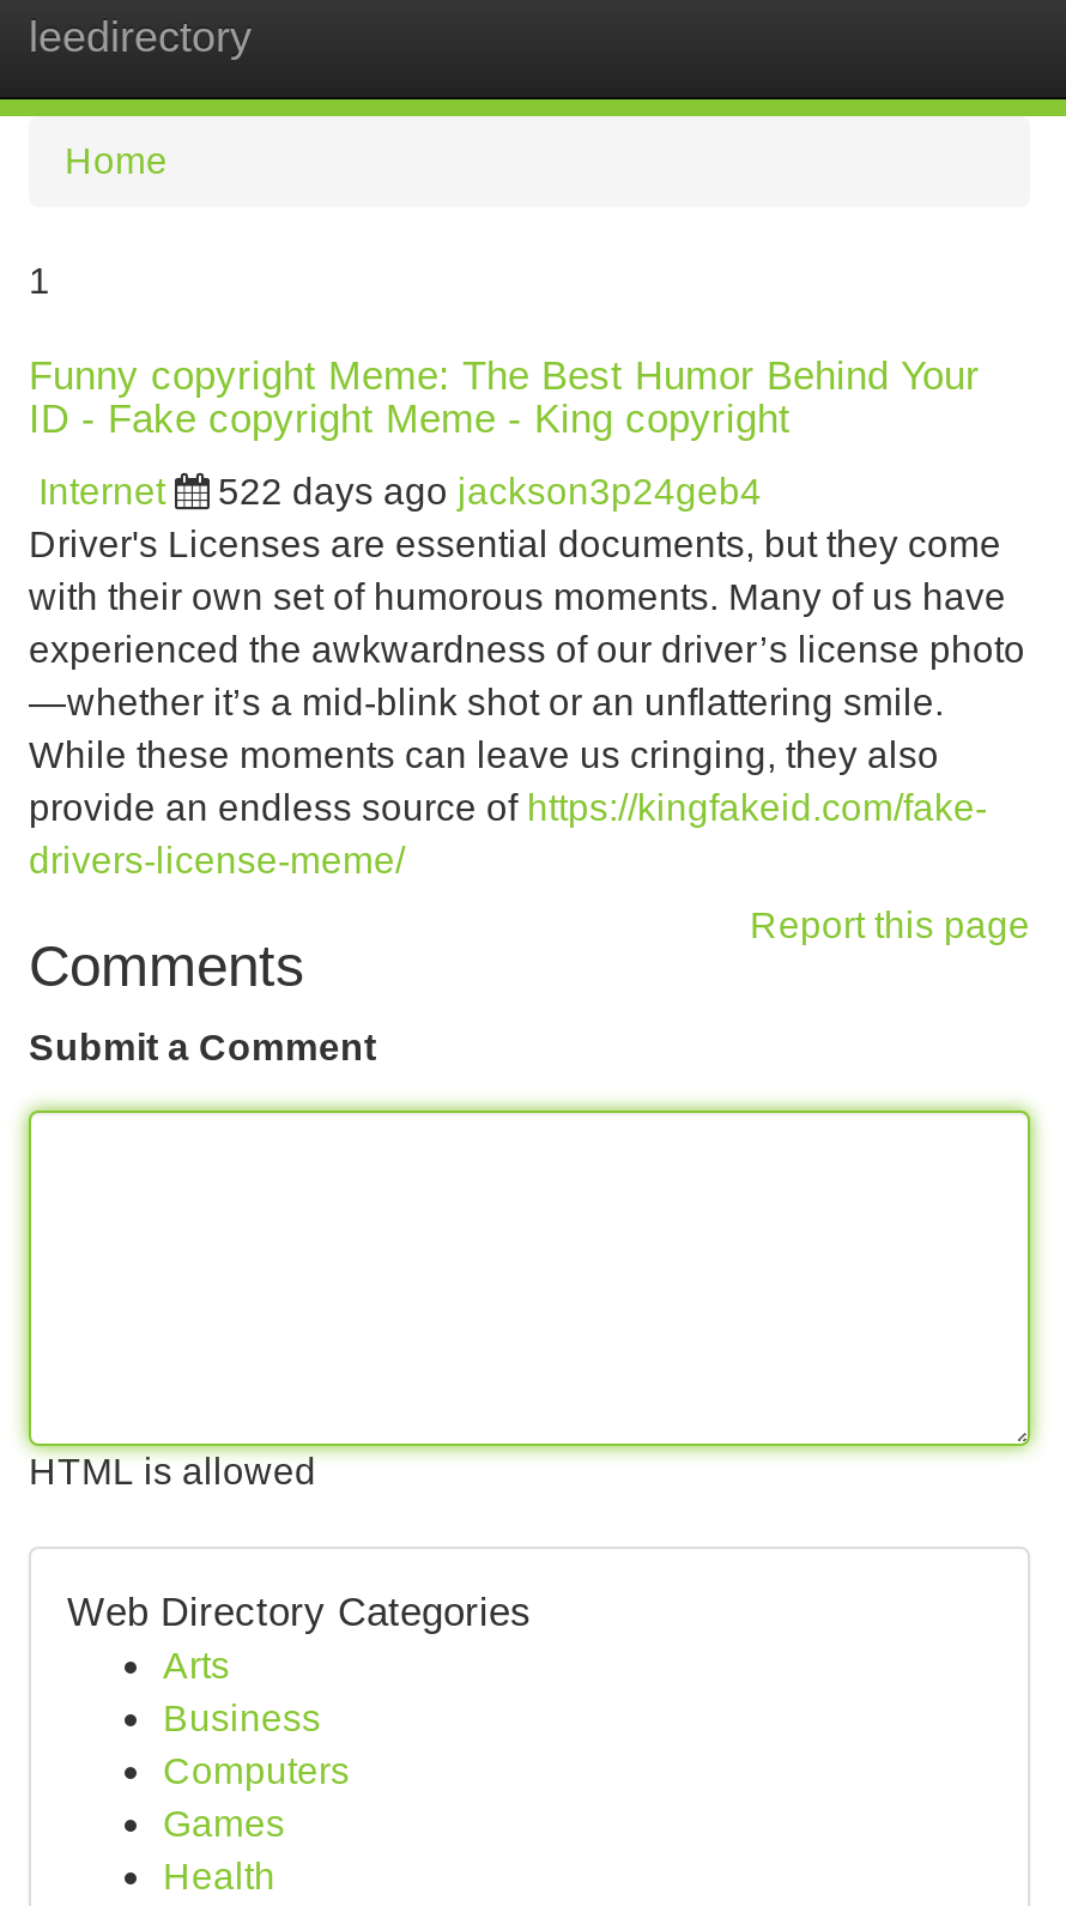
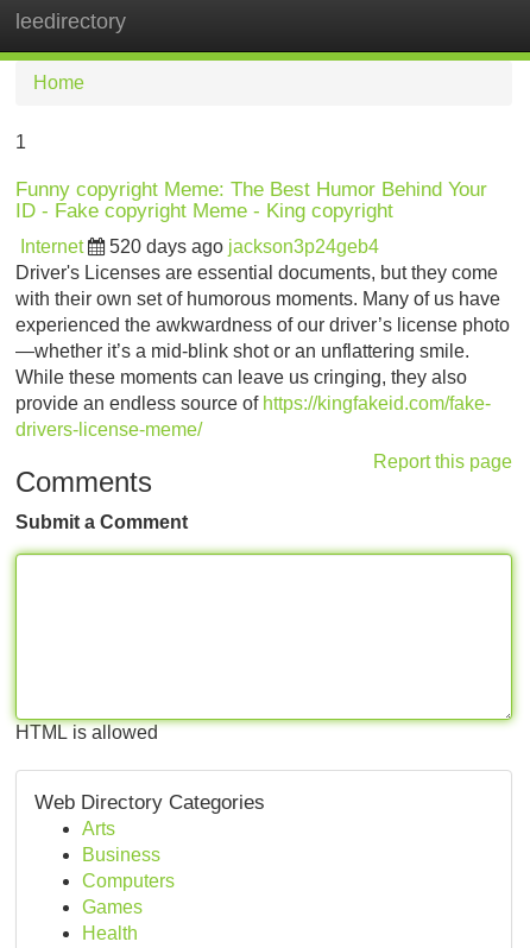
- 522 days ago jackson3p24geb4
+ 520 days ago jackson3p24geb4
